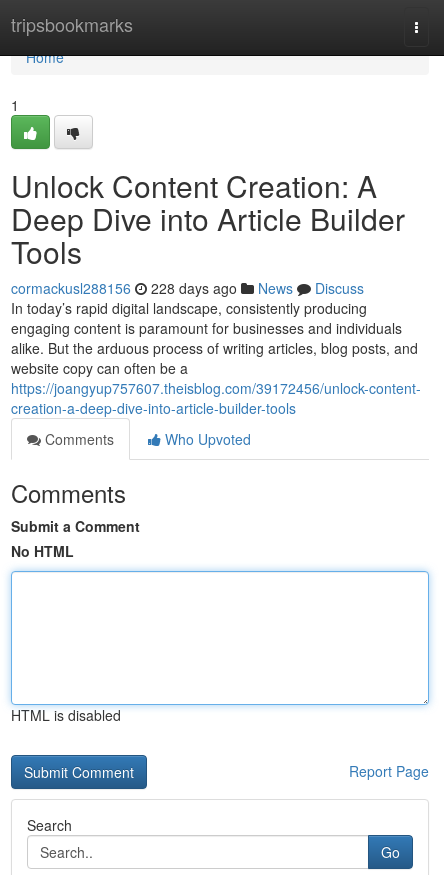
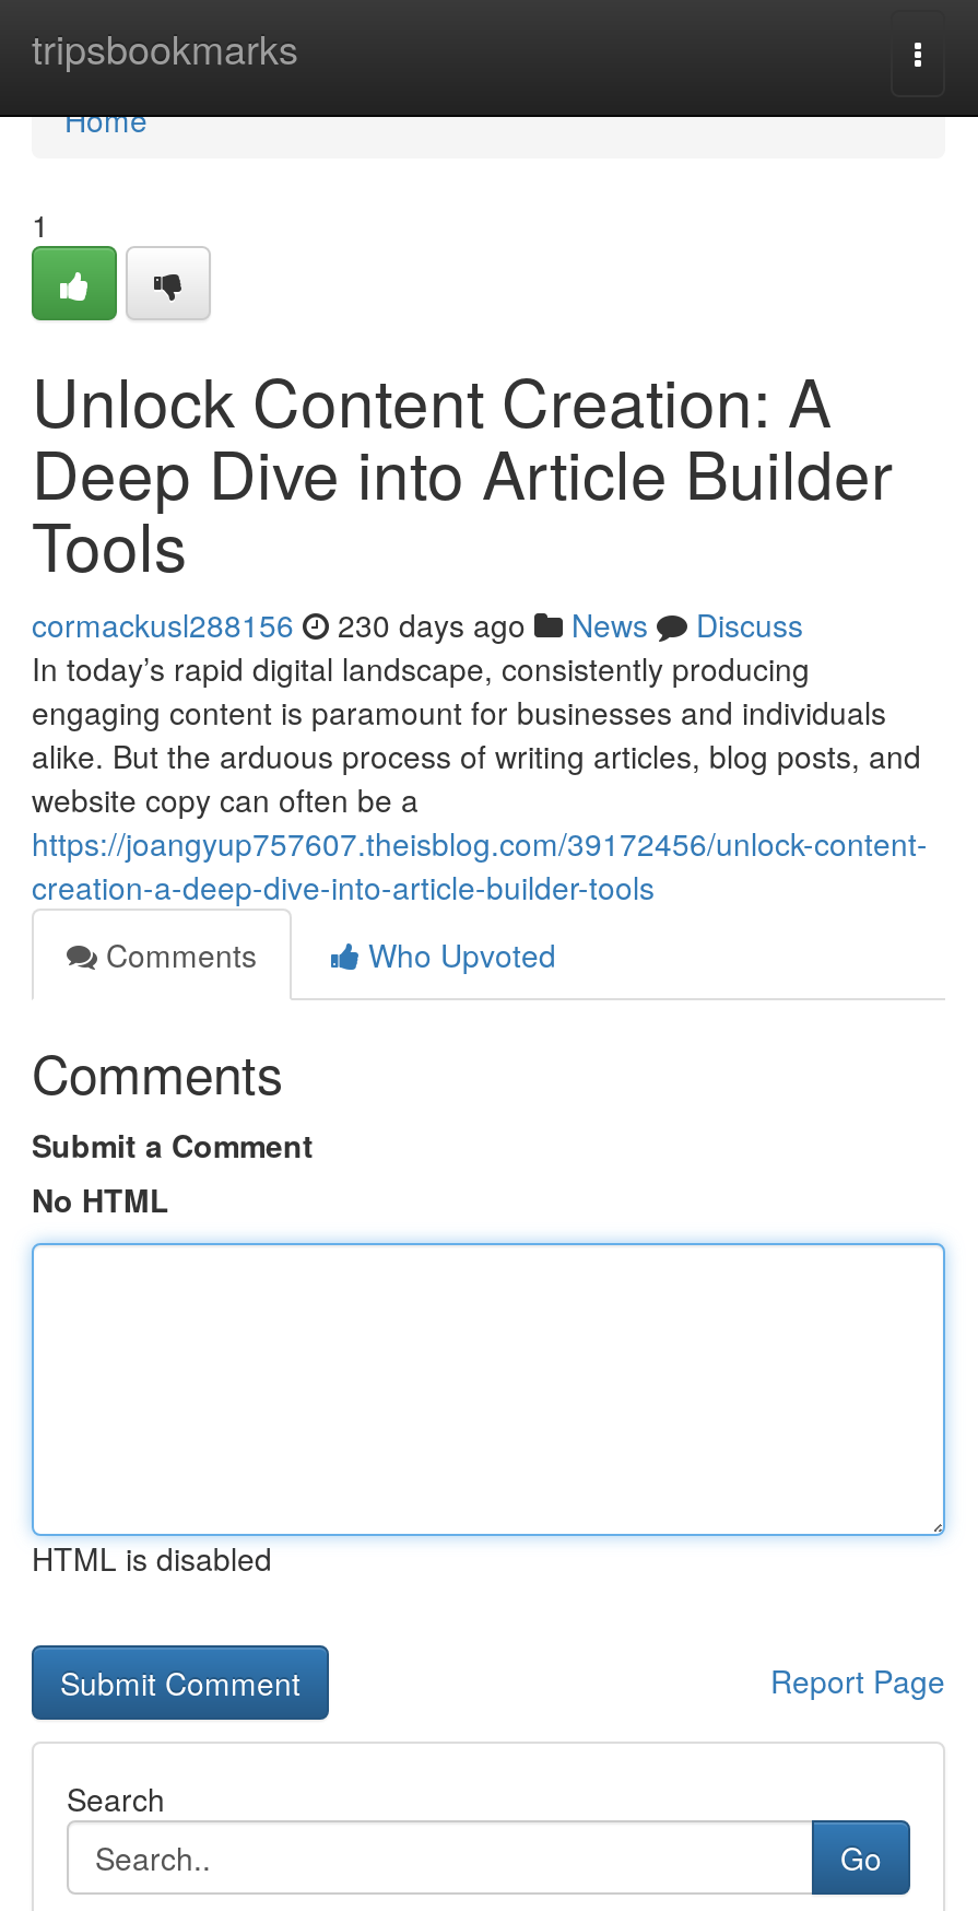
- cormackusl288156 228 days ago News Discuss
+ cormackusl288156 230 days ago News Discuss
